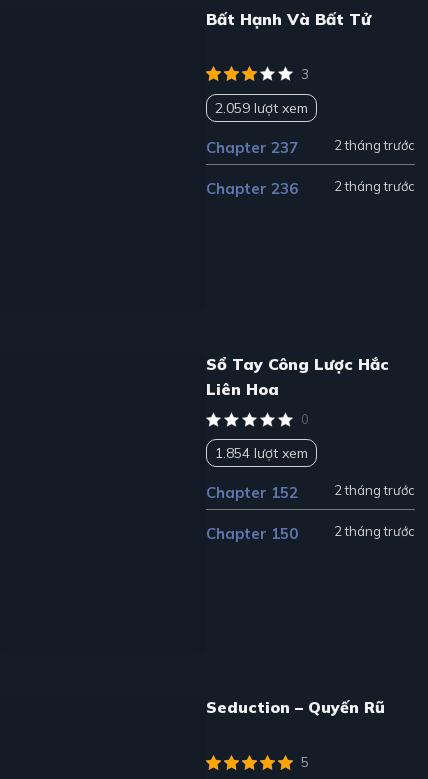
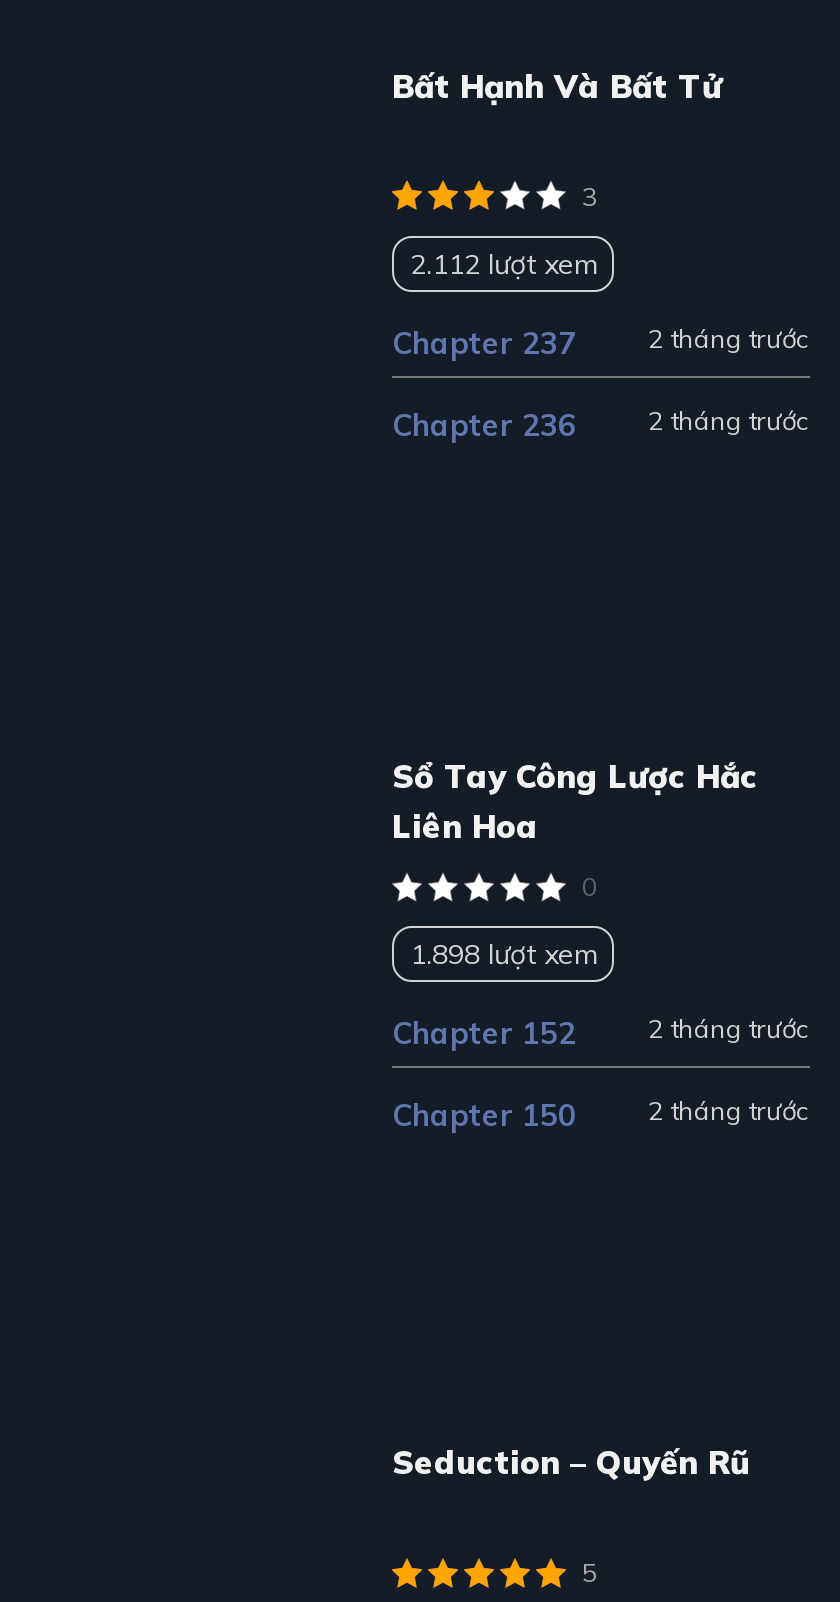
- 2.059 lượt xem
+ 2.112 lượt xem

- 1.854 lượt xem
+ 1.898 lượt xem
